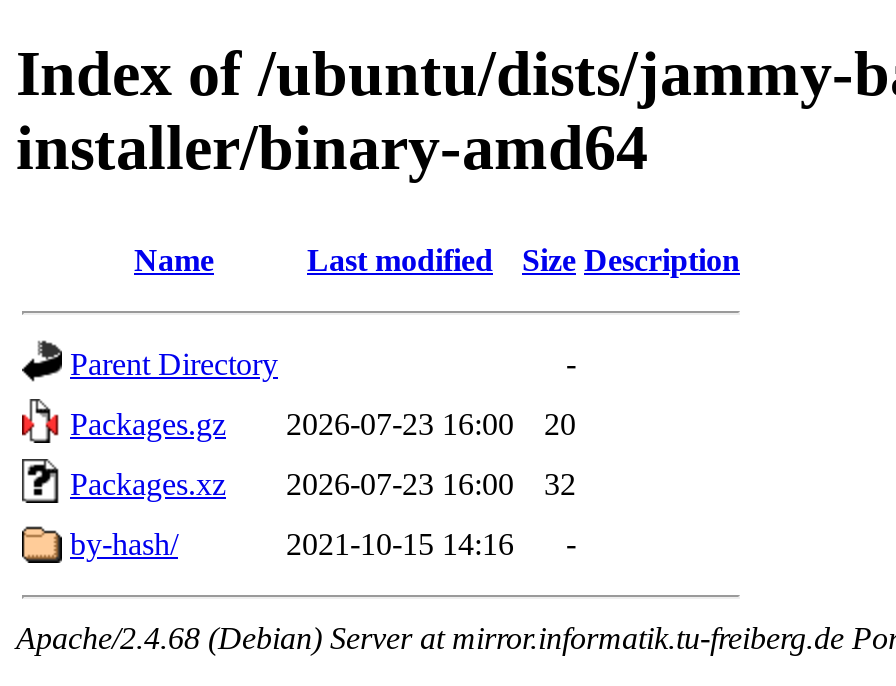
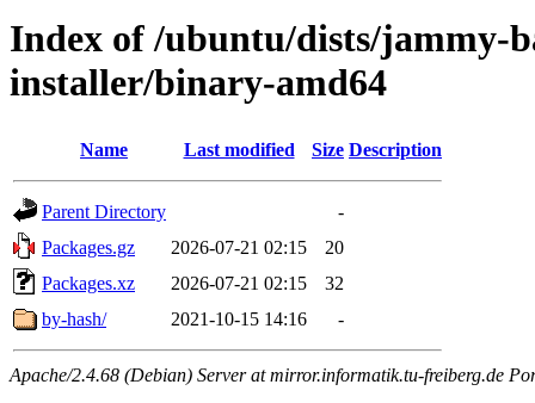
- Packages.gz 2026-07-23 16:00 20
+ Packages.gz 2026-07-21 02:15 20

- Packages.xz 2026-07-23 16:00 32
+ Packages.xz 2026-07-21 02:15 32
